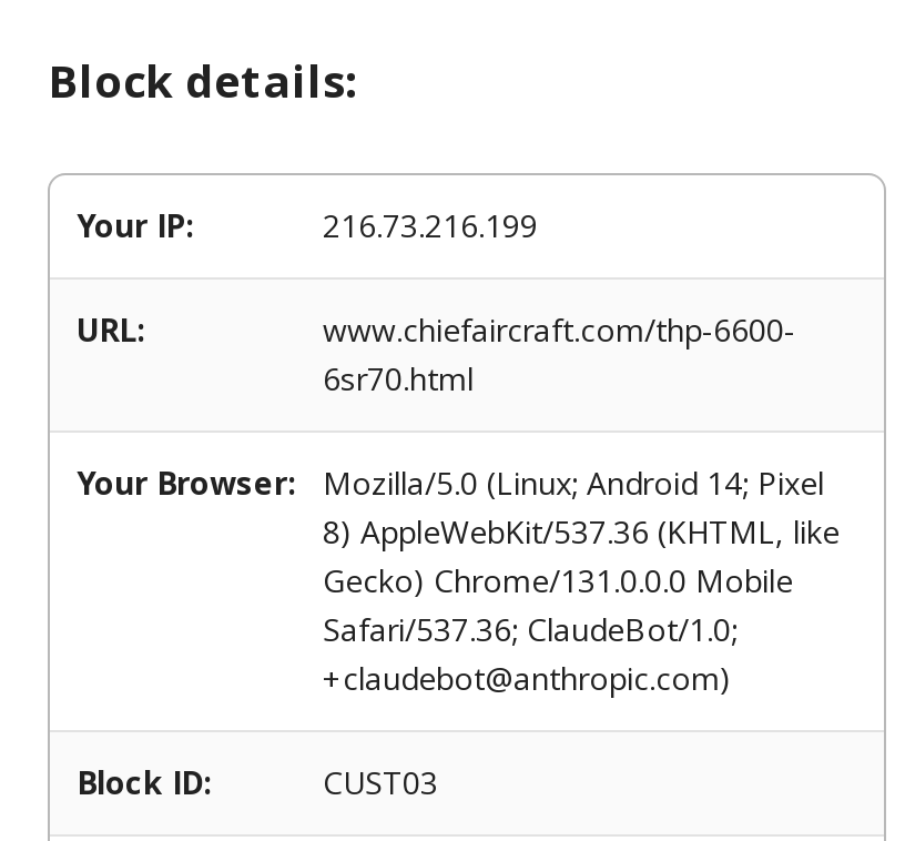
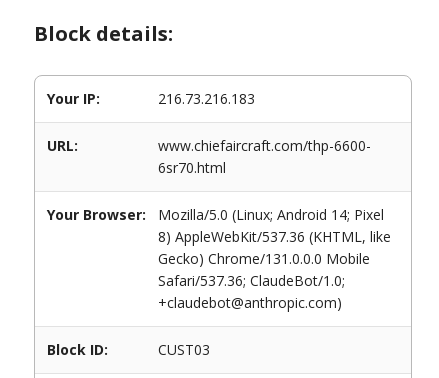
- 216.73.216.199
+ 216.73.216.183
